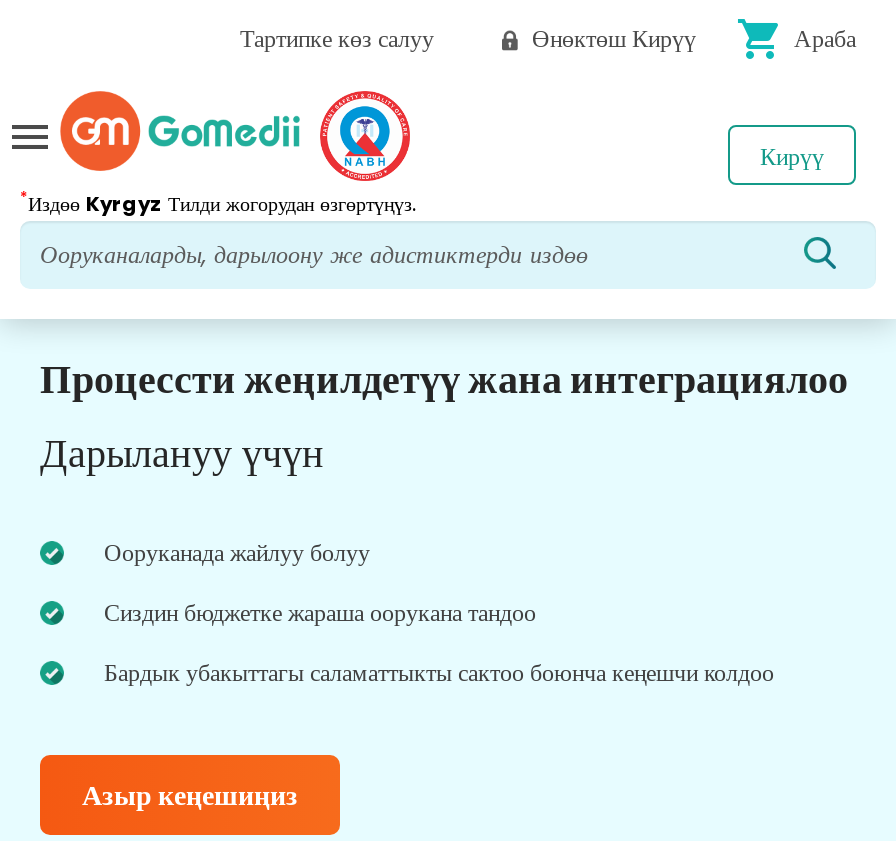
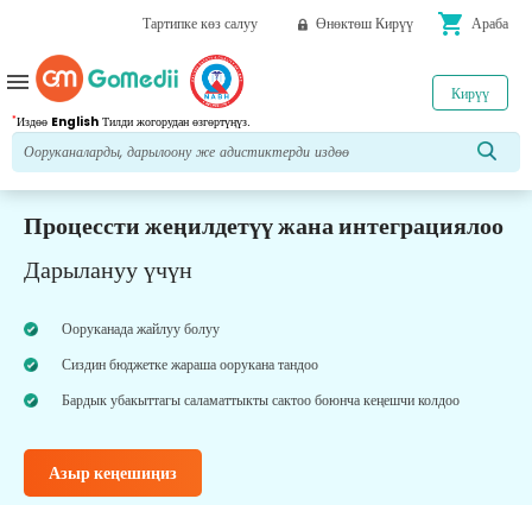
- *Издөө Kyrgyz Тилди жогорудан өзгөртүңүз.
+ *Издөө English Тилди жогорудан өзгөртүңүз.
